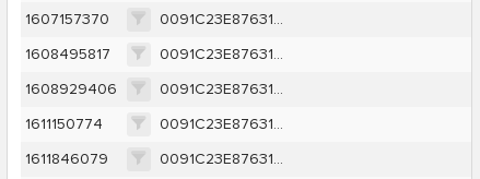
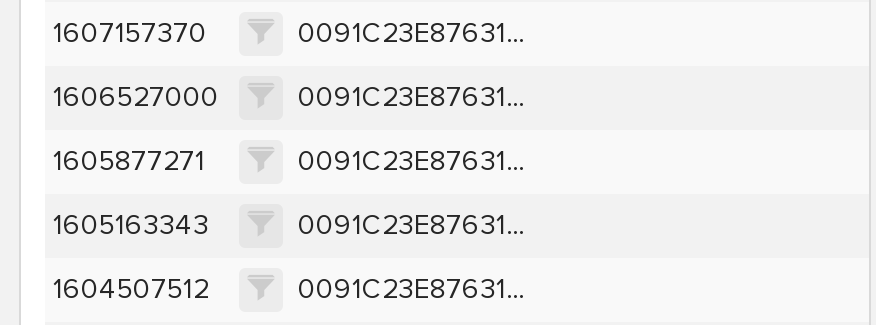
- 1608495817
+ 1606527000

- 1608929406
+ 1605877271

- 1611150774
+ 1605163343

- 1611846079
+ 1604507512
